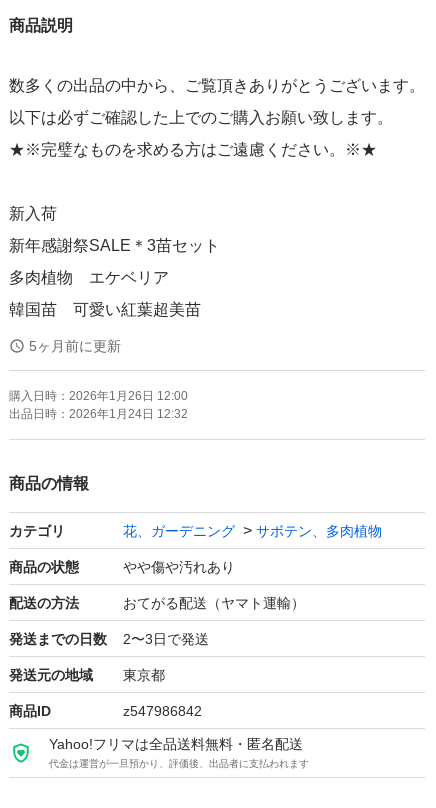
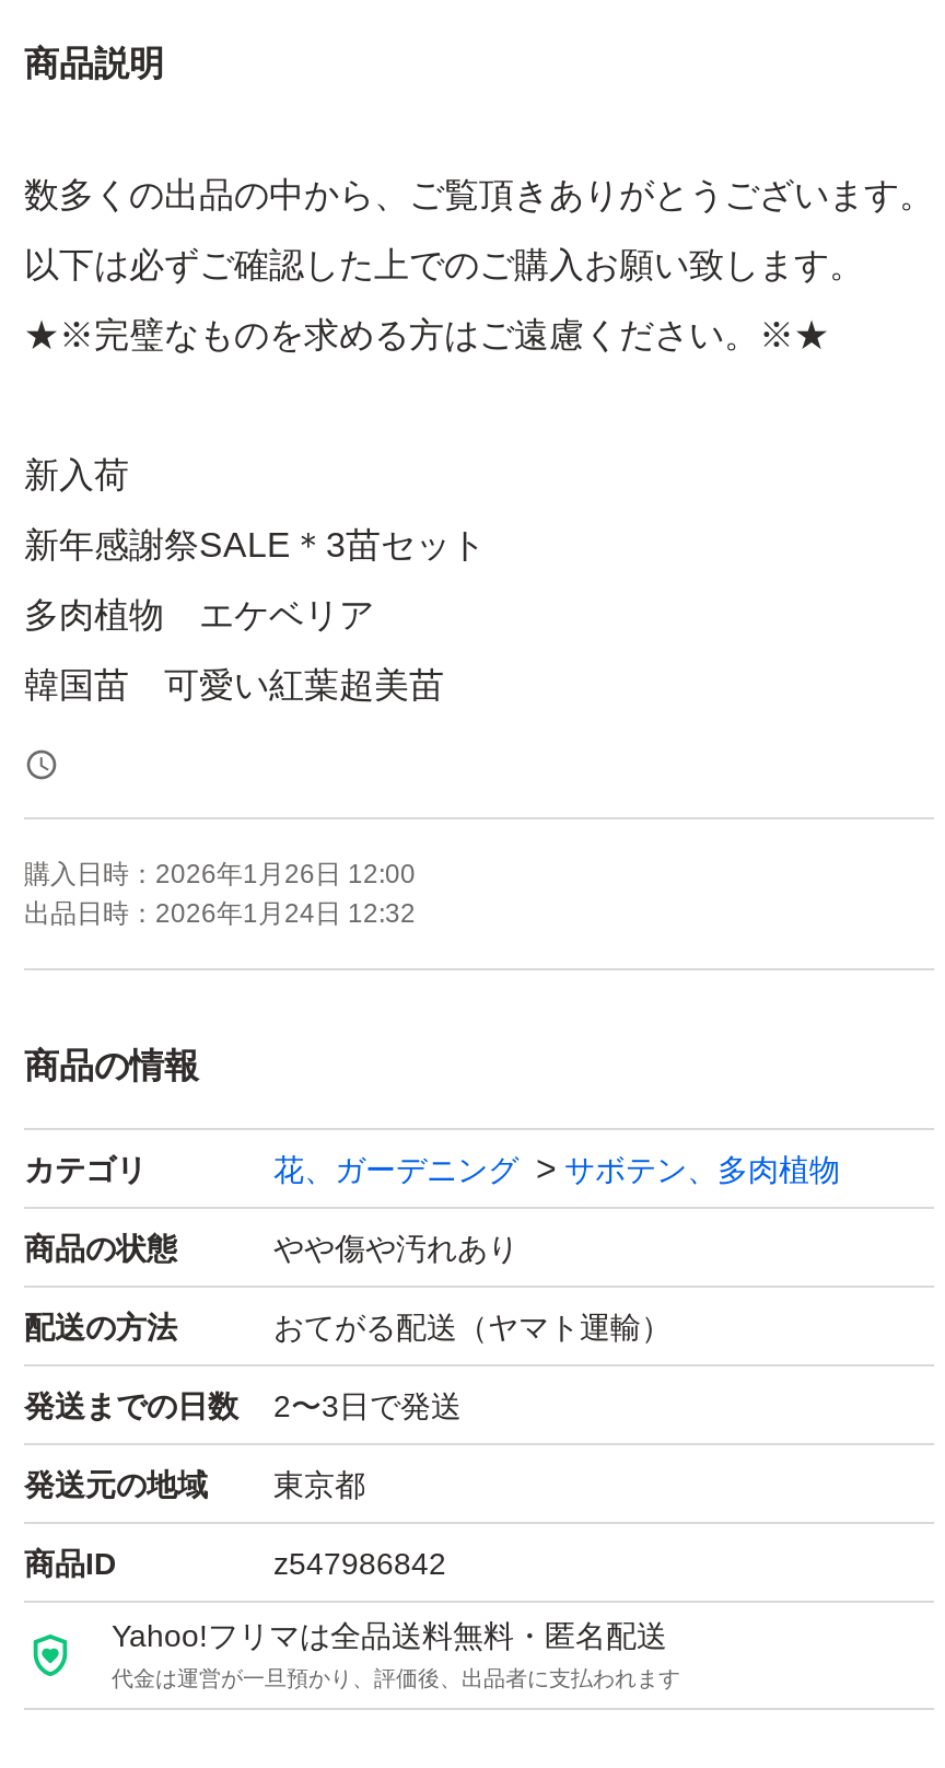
- 5ヶ月前に更新
